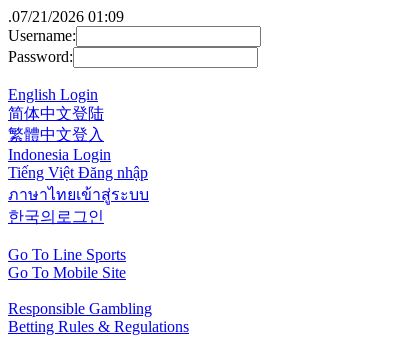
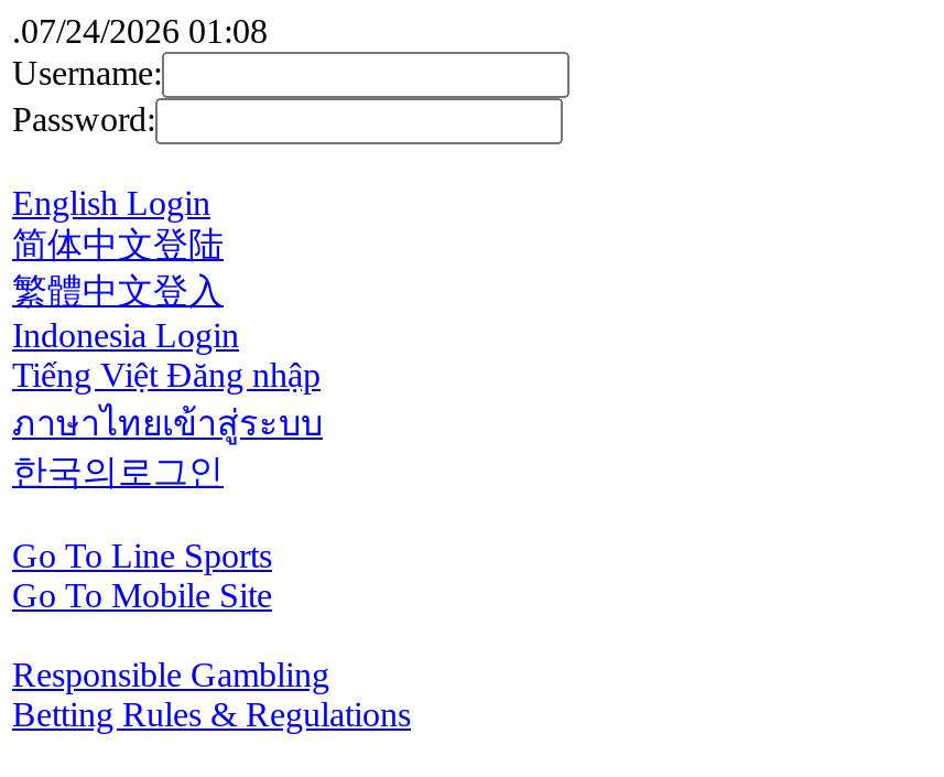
- .07/21/2026 01:09
+ .07/24/2026 01:08
